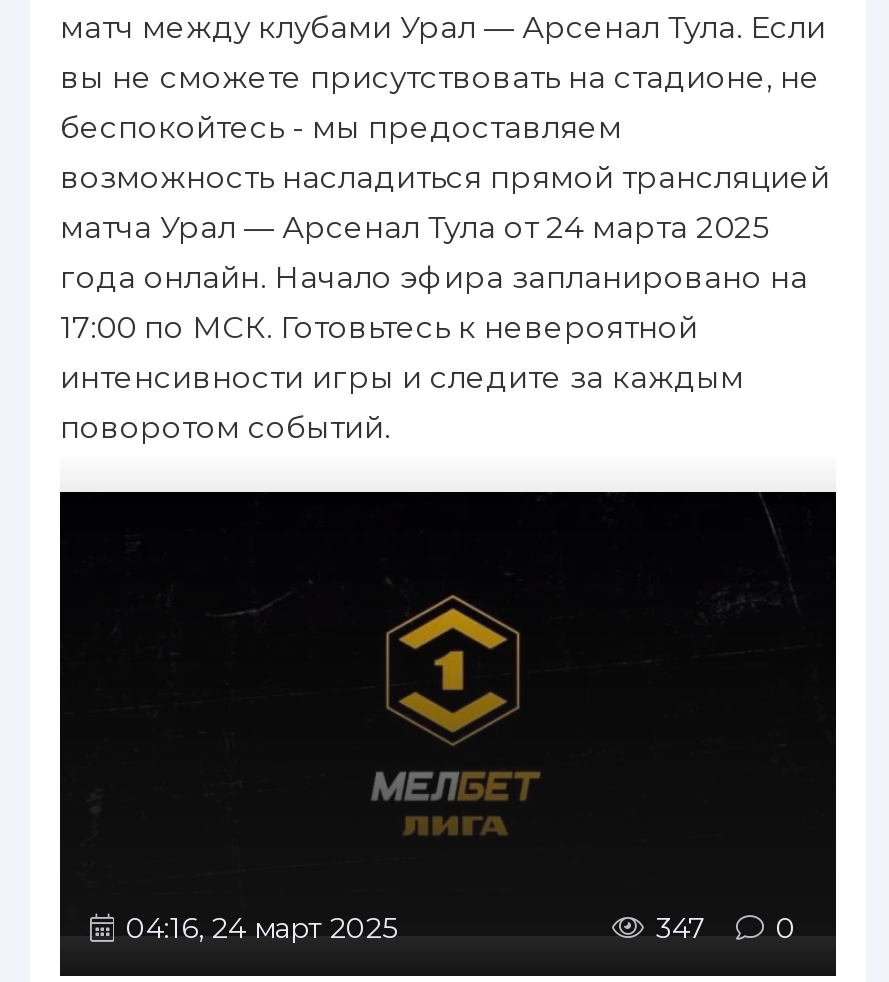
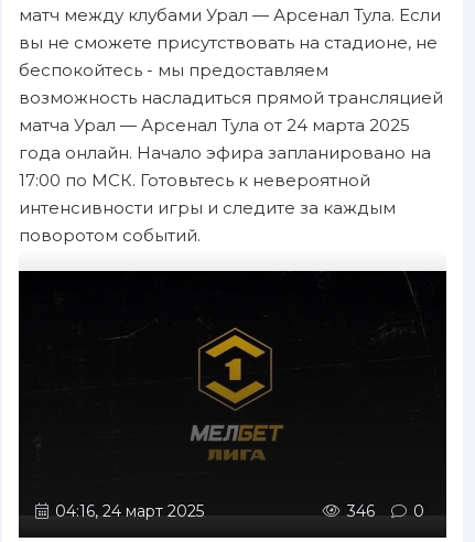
- 347
+ 346
